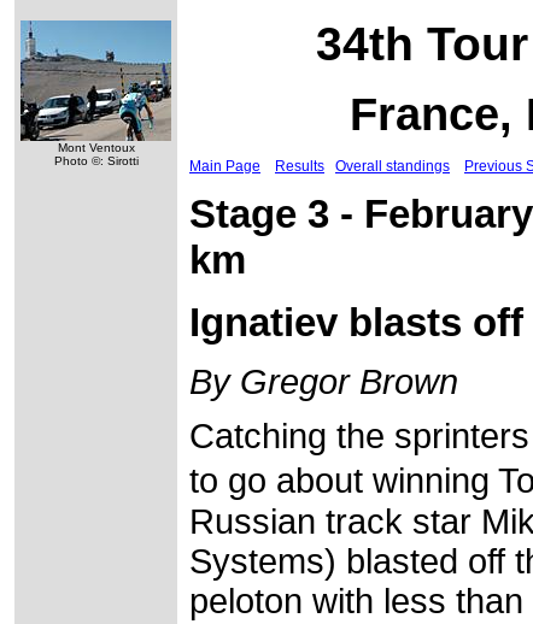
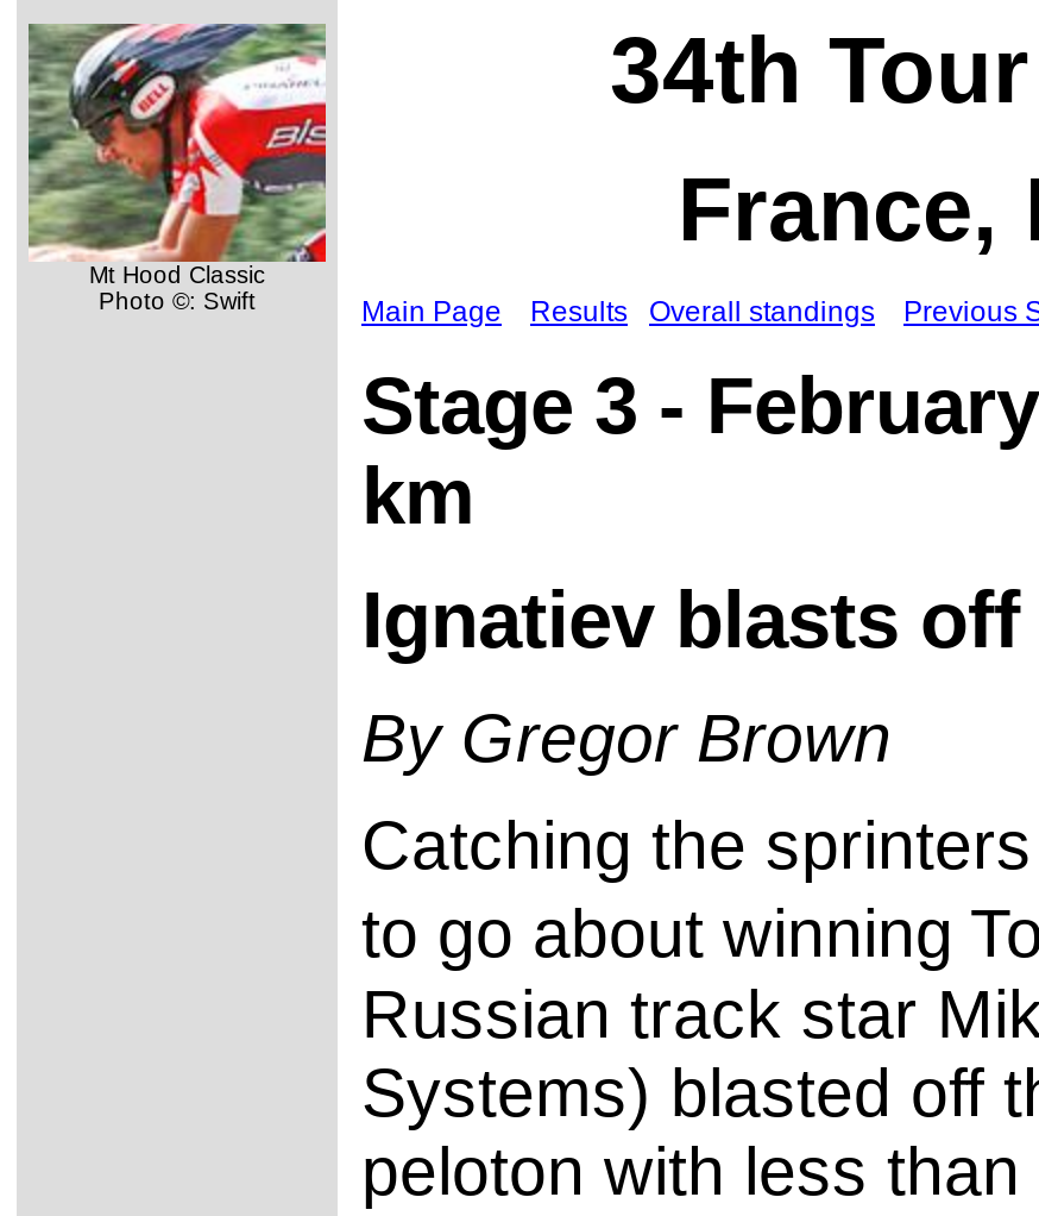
- [image]
- Mont Ventoux
- Photo ©: Sirotti
+ [image]
+ Mt Hood Classic
+ Photo ©: Swift
